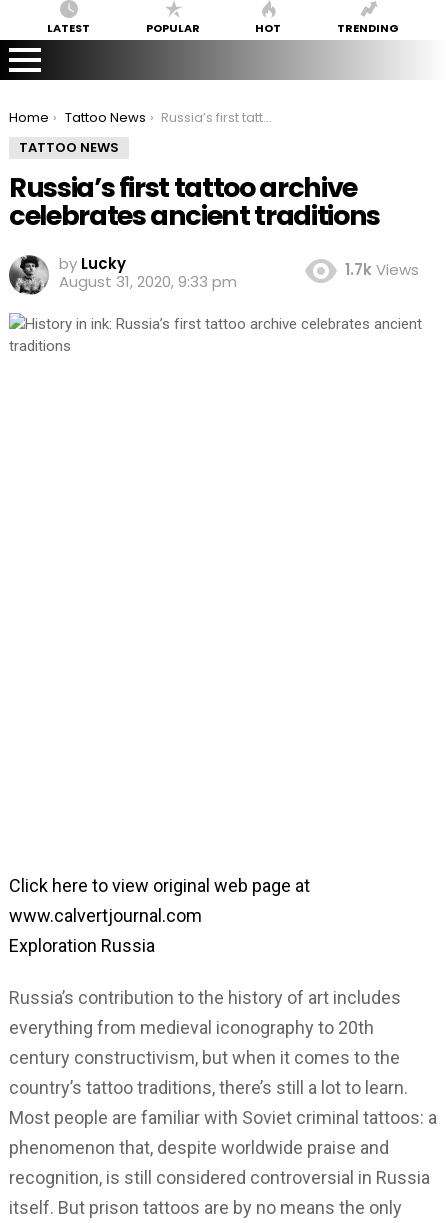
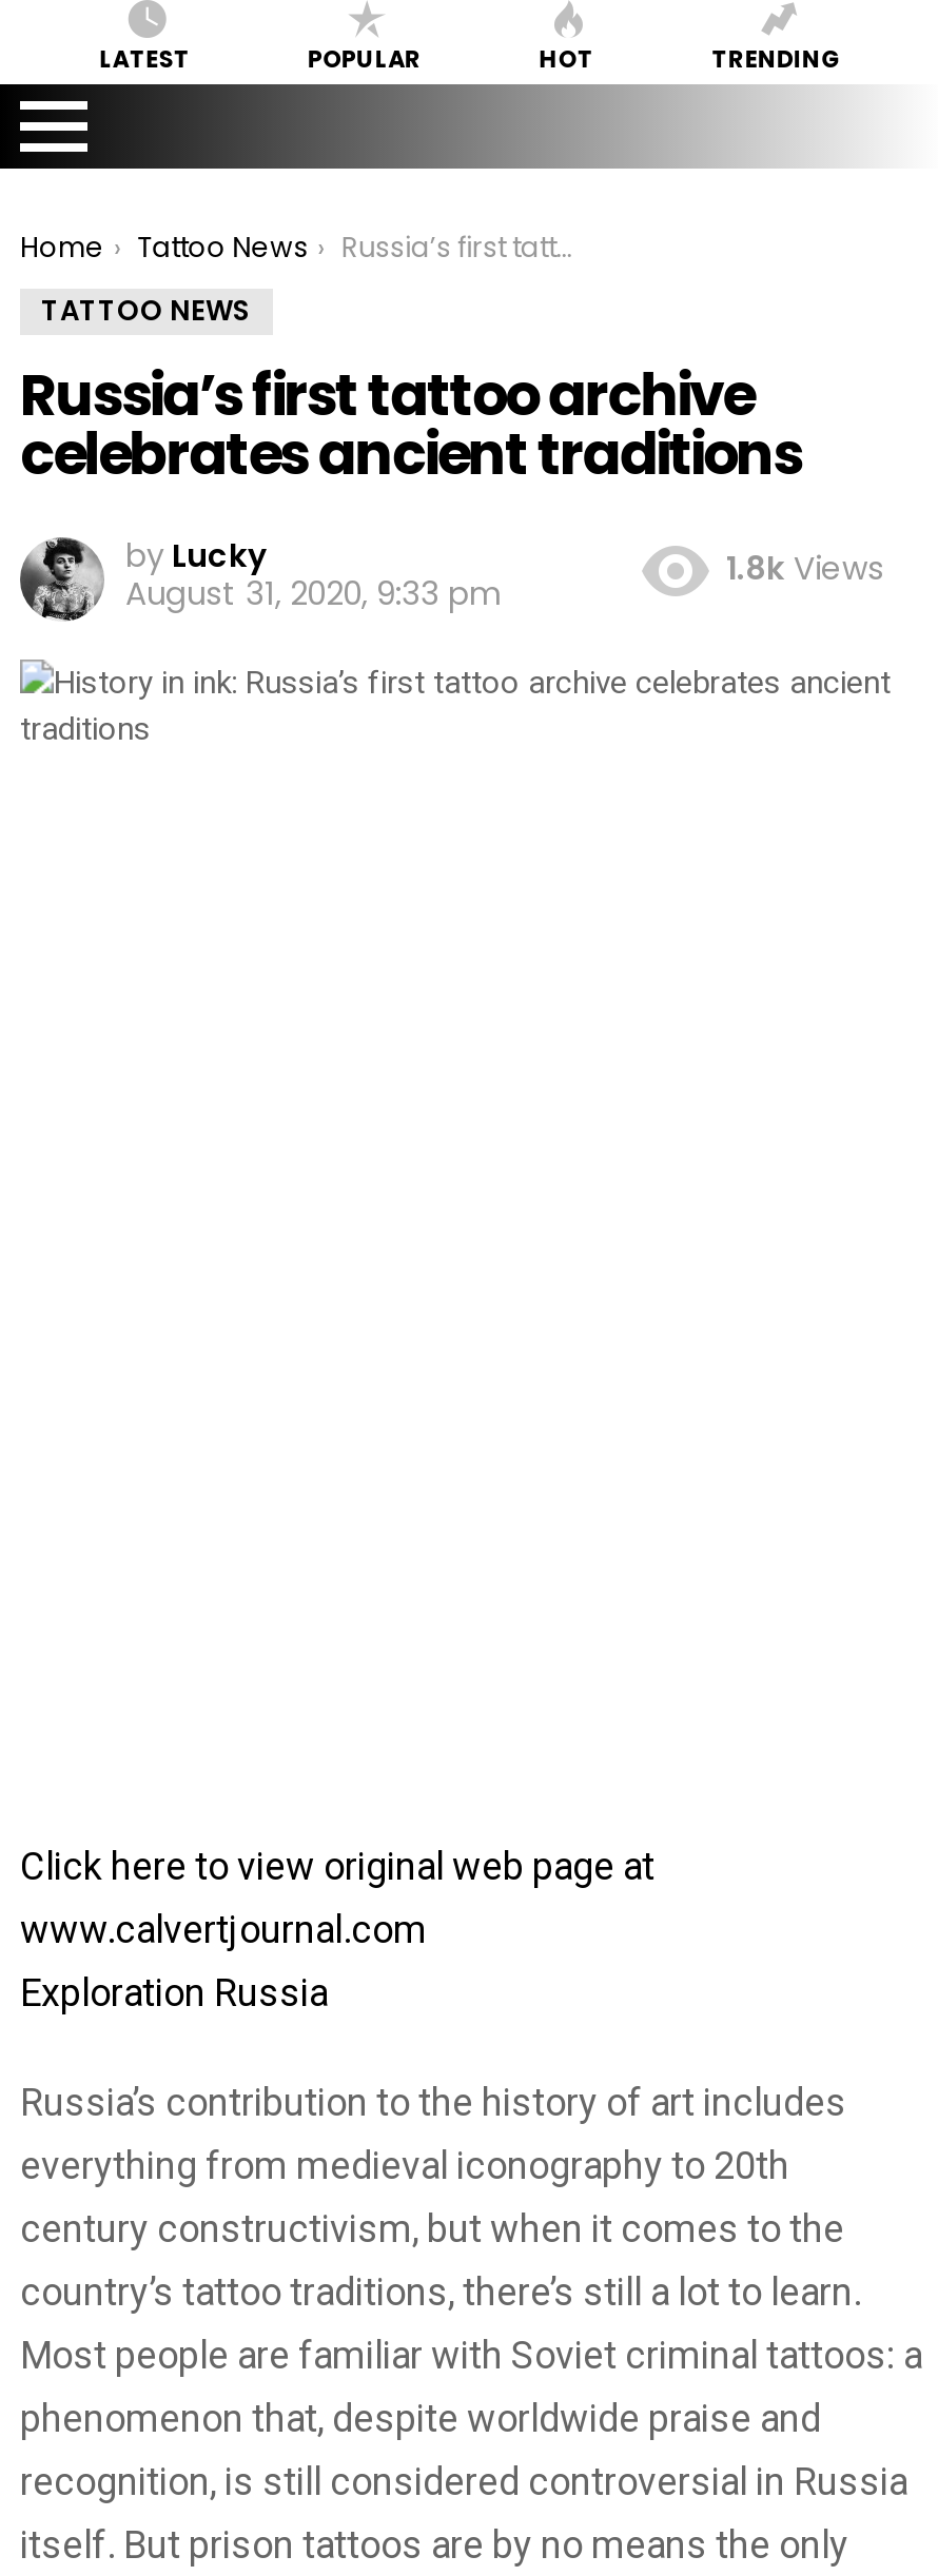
- 1.7k Views
+ 1.8k Views
